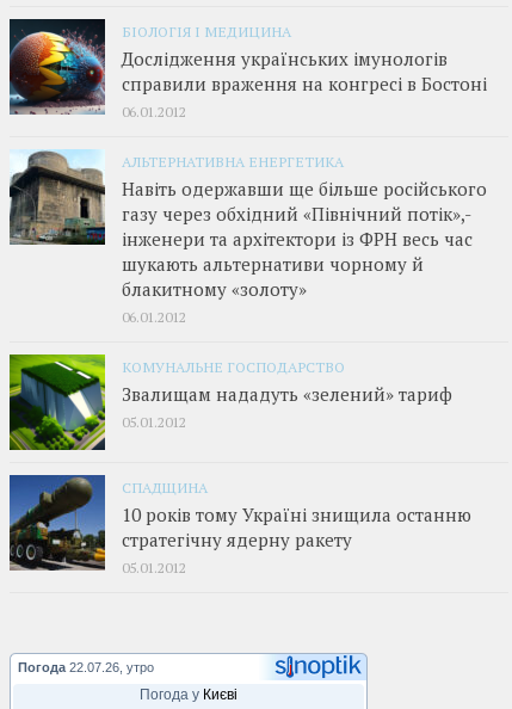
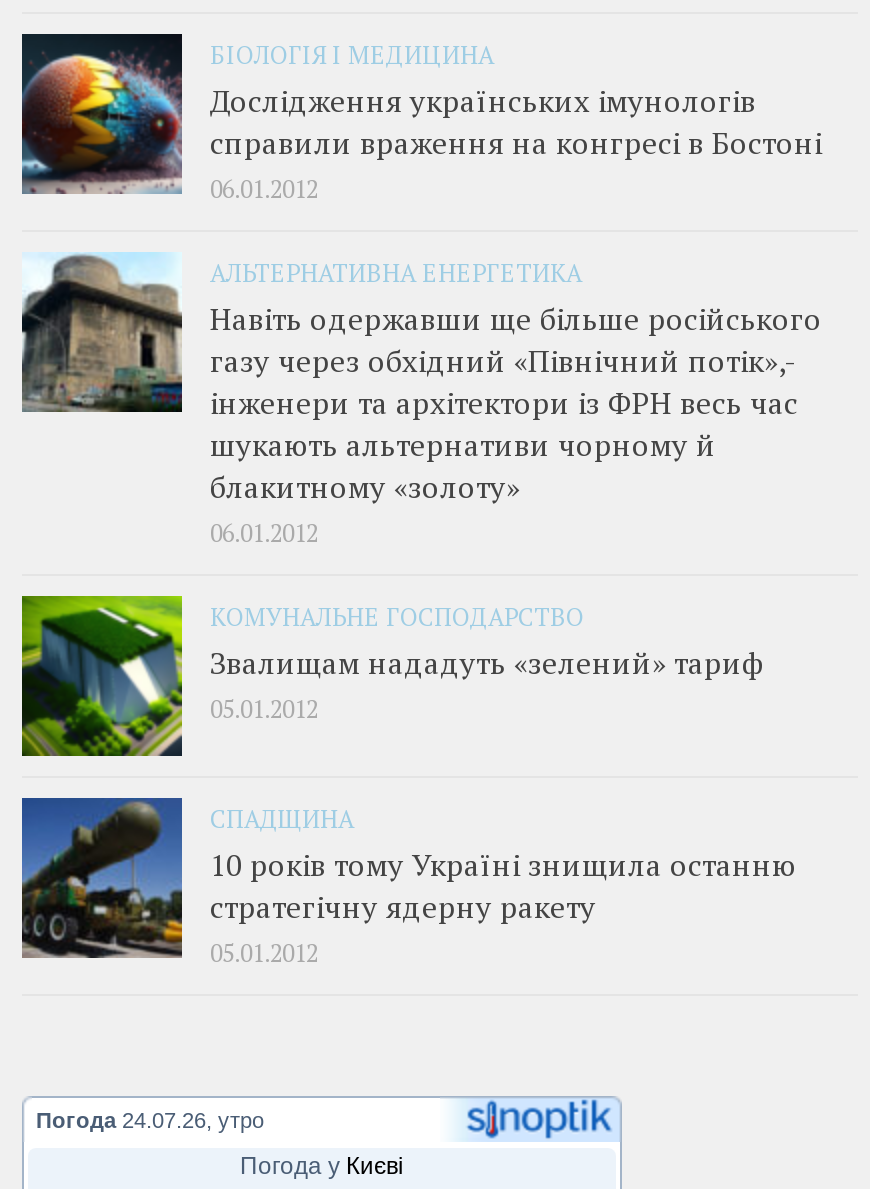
- Погода 22.07.26, утро
+ Погода 24.07.26, утро
